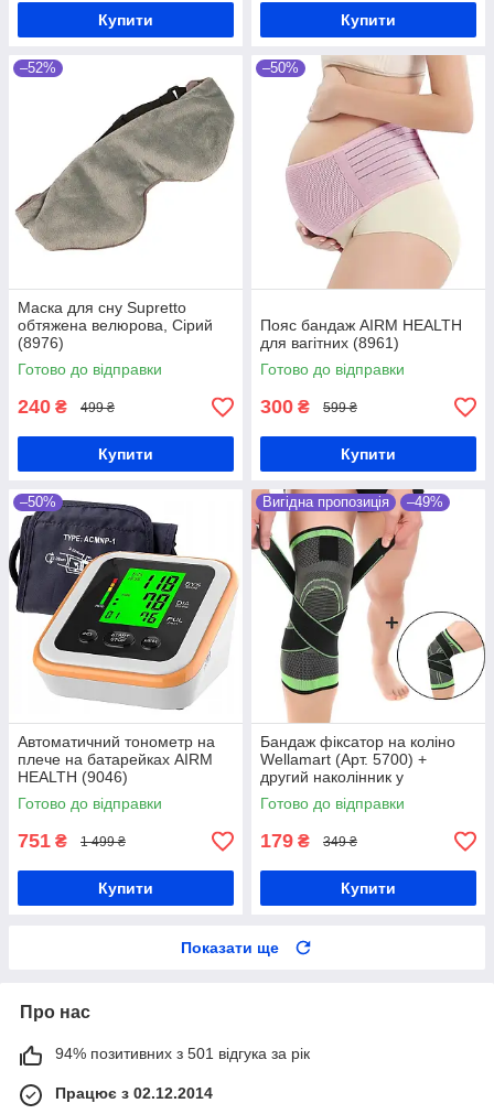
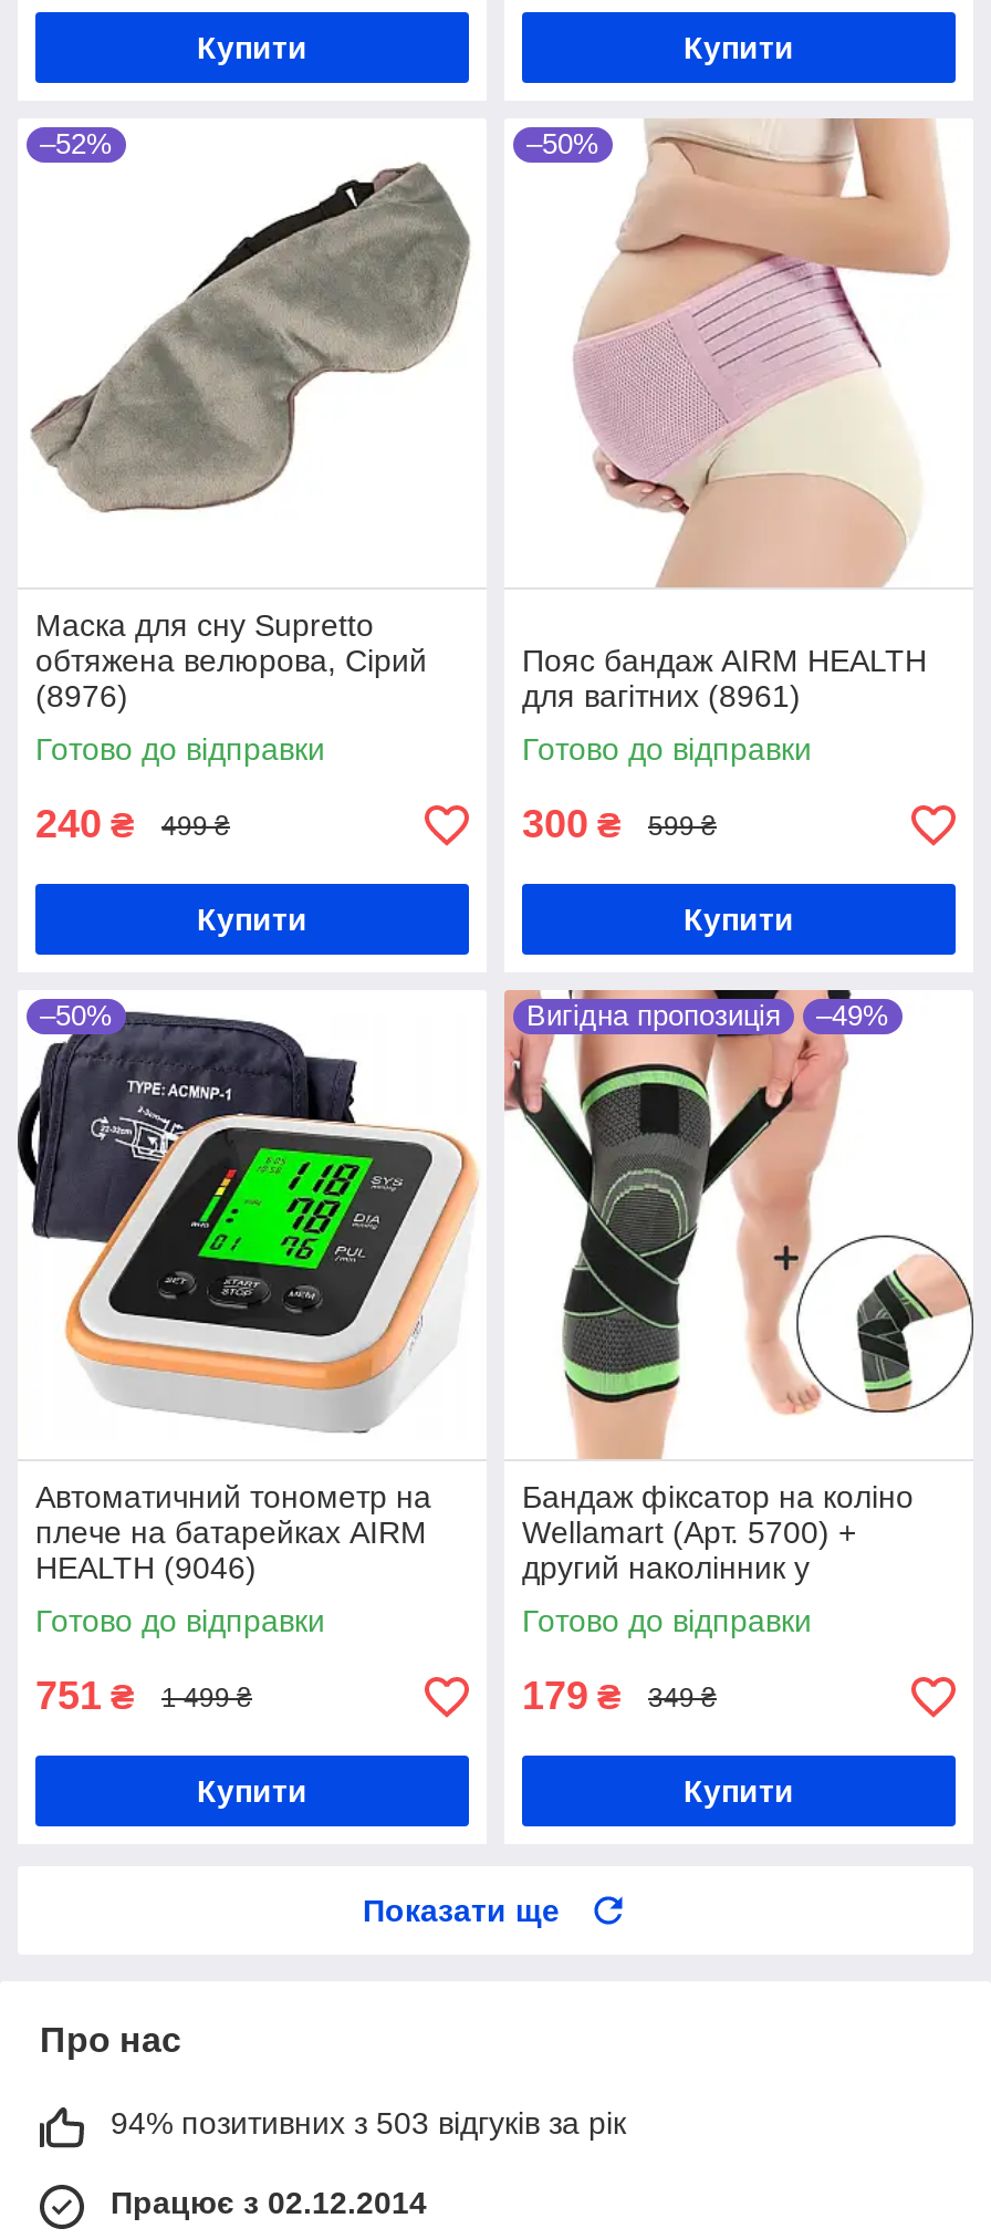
- 94% позитивних з 501 відгука за рік
+ 94% позитивних з 503 відгуків за рік
